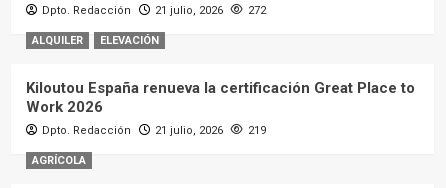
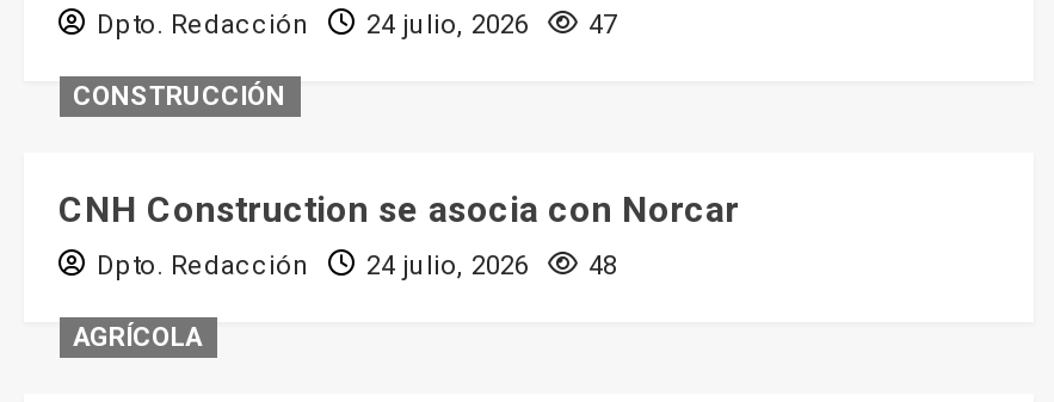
- 21 julio, 2026
- 272
+ 24 julio, 2026
+ 47

- ALQUILER
- ELEVACIÓN
+ CONSTRUCCIÓN

- Kiloutou España renueva la certificación Great Place to
- Work 2026
+ CNH Construction se asocia con Norcar

- 21 julio, 2026
+ 24 julio, 2026

- 219
+ 48
